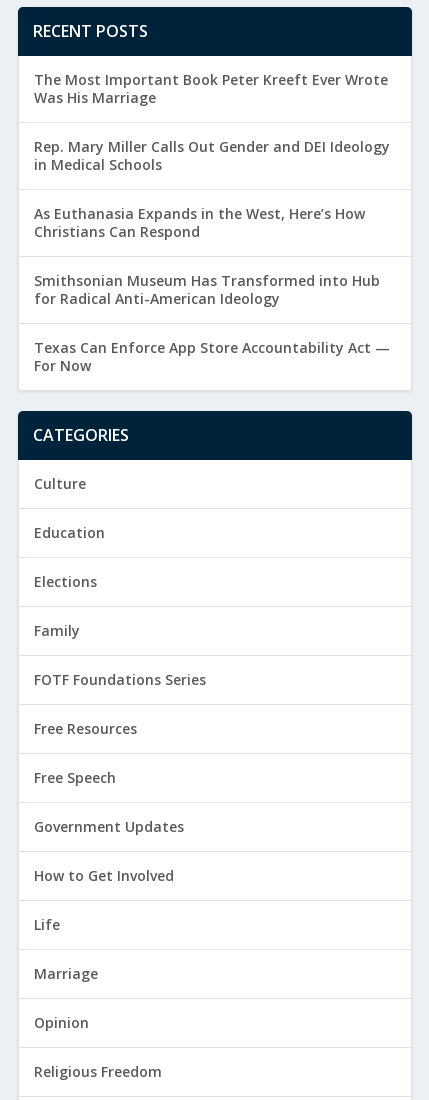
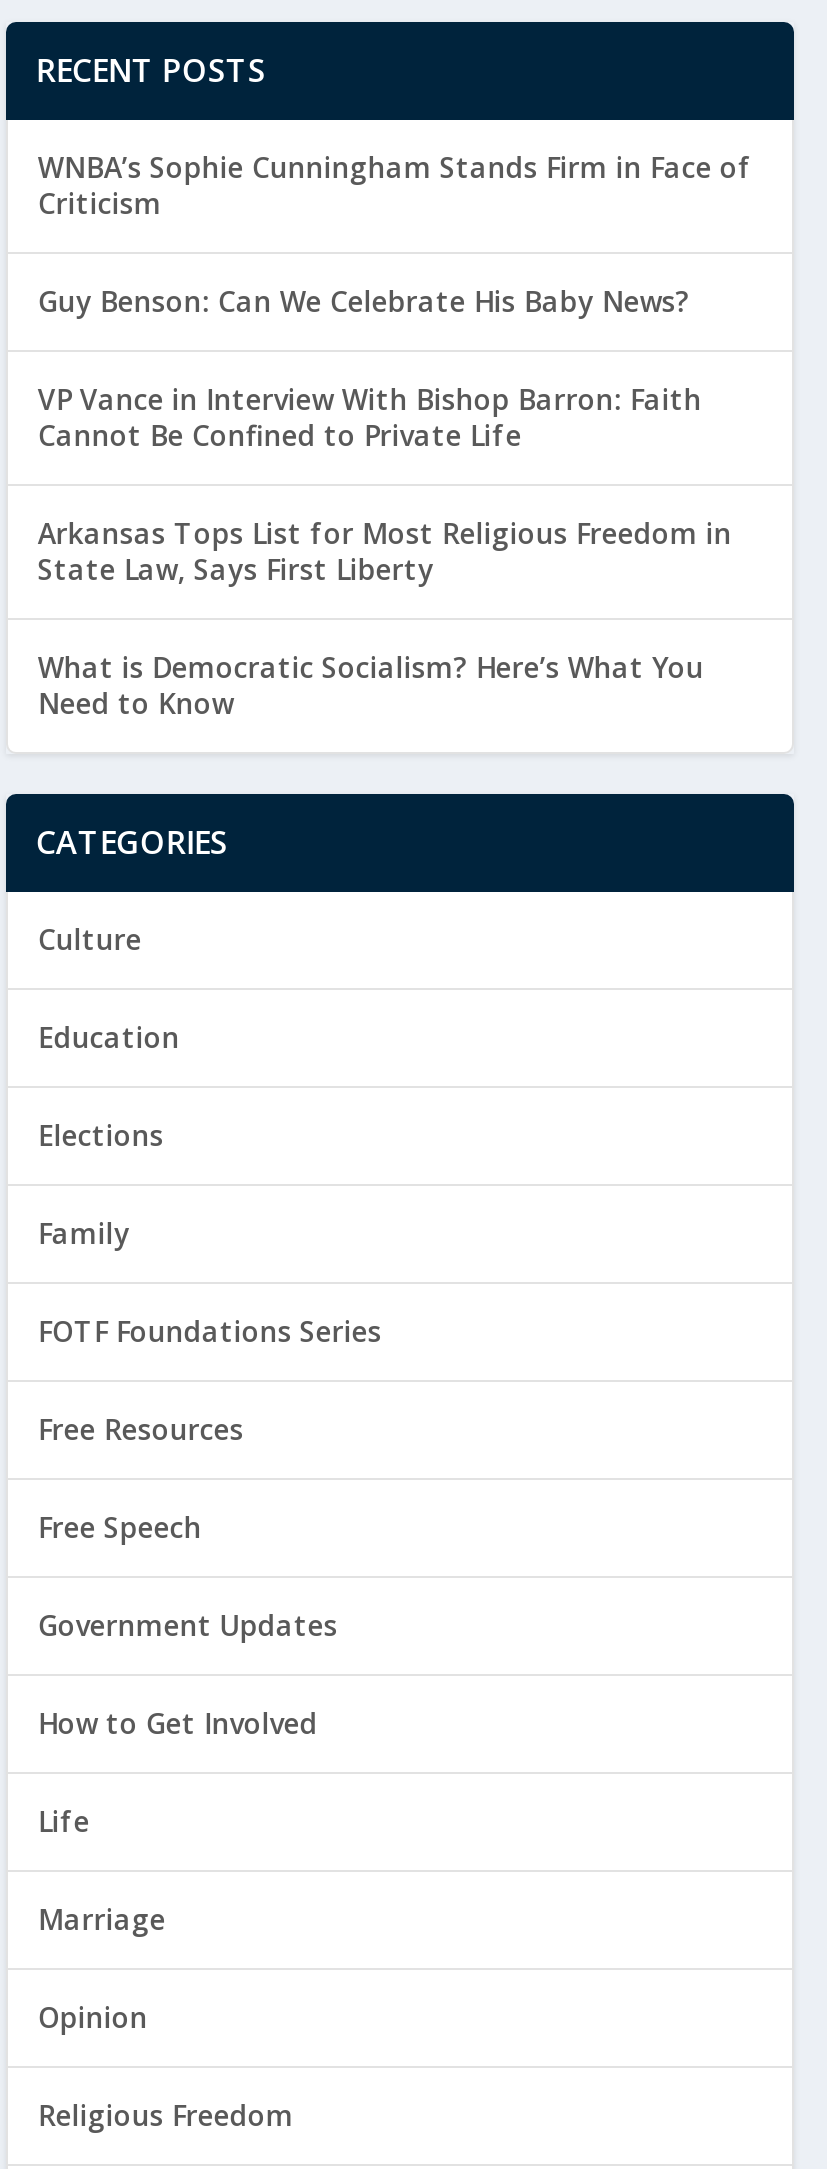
- The Most Important Book Peter Kreeft Ever Wrote
- Was His Marriage
+ WNBA’s Sophie Cunningham Stands Firm in Face of
+ Criticism

- Rep. Mary Miller Calls Out Gender and DEI Ideology
- in Medical Schools
+ Guy Benson: Can We Celebrate His Baby News?

- As Euthanasia Expands in the West, Here’s How
- Christians Can Respond
+ VP Vance in Interview With Bishop Barron: Faith
+ Cannot Be Confined to Private Life

- Smithsonian Museum Has Transformed into Hub
- for Radical Anti-American Ideology
+ Arkansas Tops List for Most Religious Freedom in
+ State Law, Says First Liberty

- Texas Can Enforce App Store Accountability Act —
- For Now
+ What is Democratic Socialism? Here’s What You
+ Need to Know
